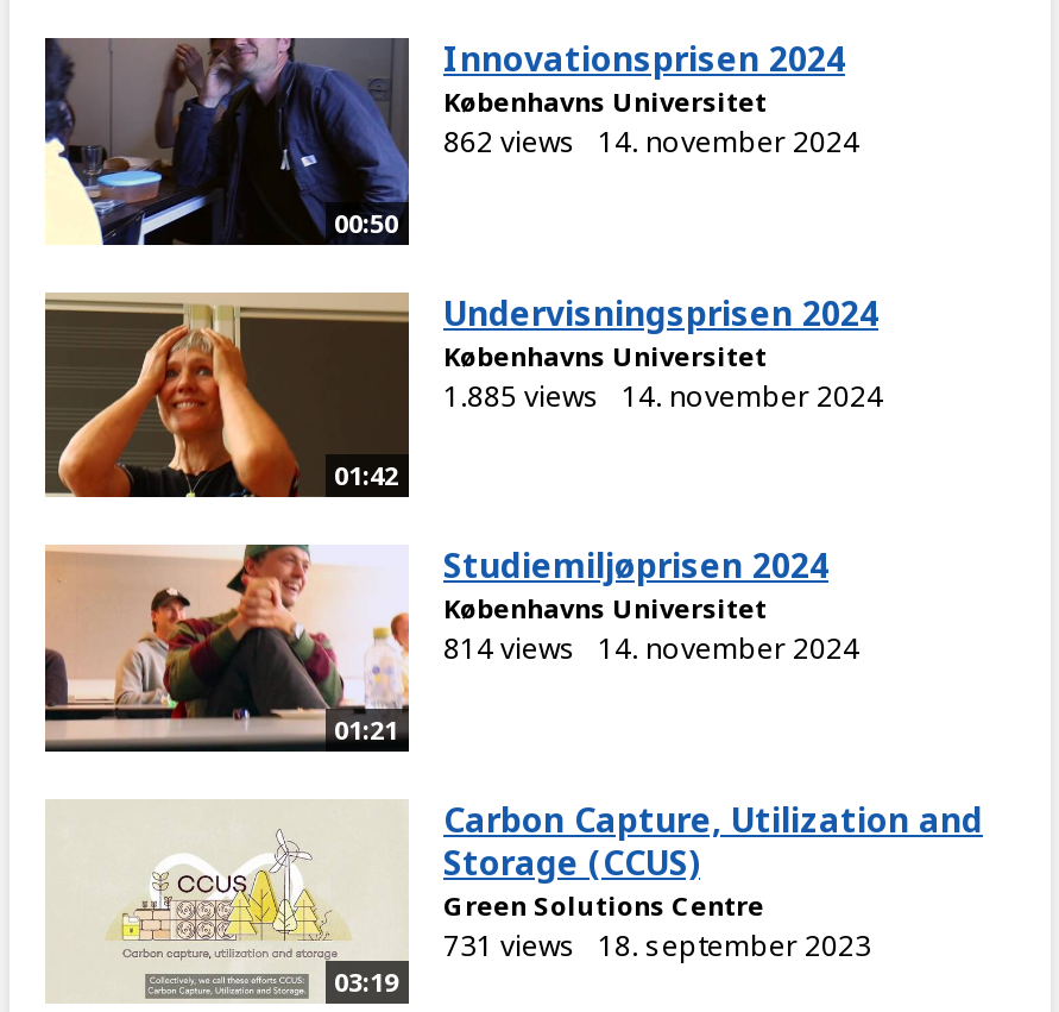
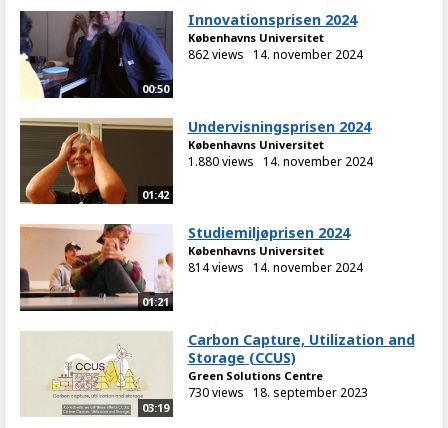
- 1.885 views 14. november 2024
+ 1.880 views 14. november 2024

- 731 views 18. september 2023
+ 730 views 18. september 2023
